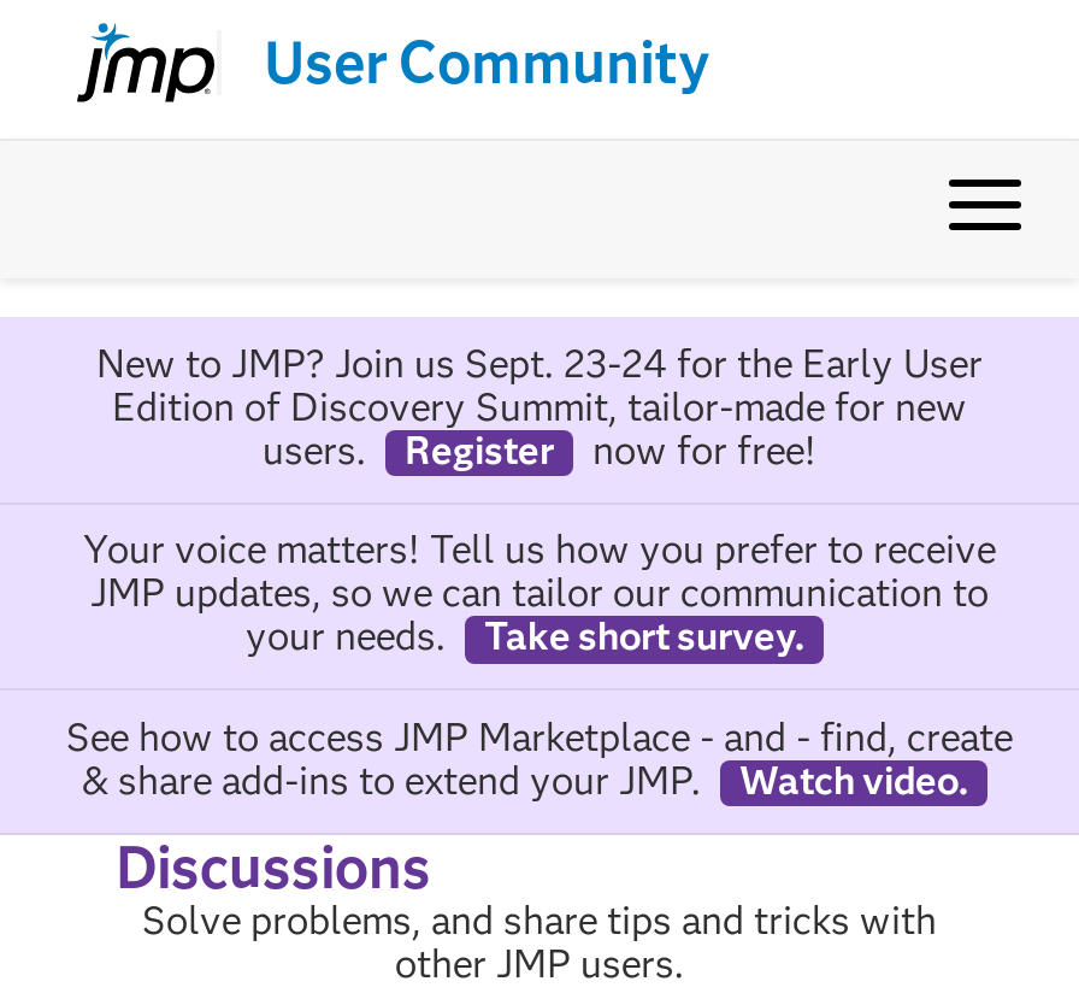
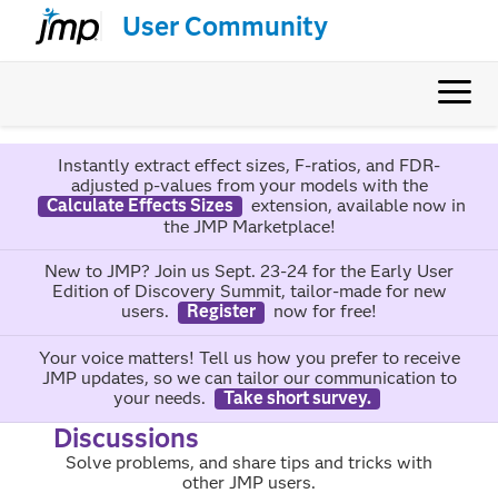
+ Instantly extract effect sizes, F-ratios, and FDR-
+ adjusted p-values from your models with the
+ Calculate Effects Sizes
+ extension, available now in
+ the JMP Marketplace!

moved down: New to JMP? Join us Sept. 23-24 for the Early User | Edition of Discovery Summit, tailor-made for new | users. | ... | your needs. | Take short survey.

- See how to access JMP Marketplace - and - find, create
- & share add-ins to extend your JMP.
- Watch video.
